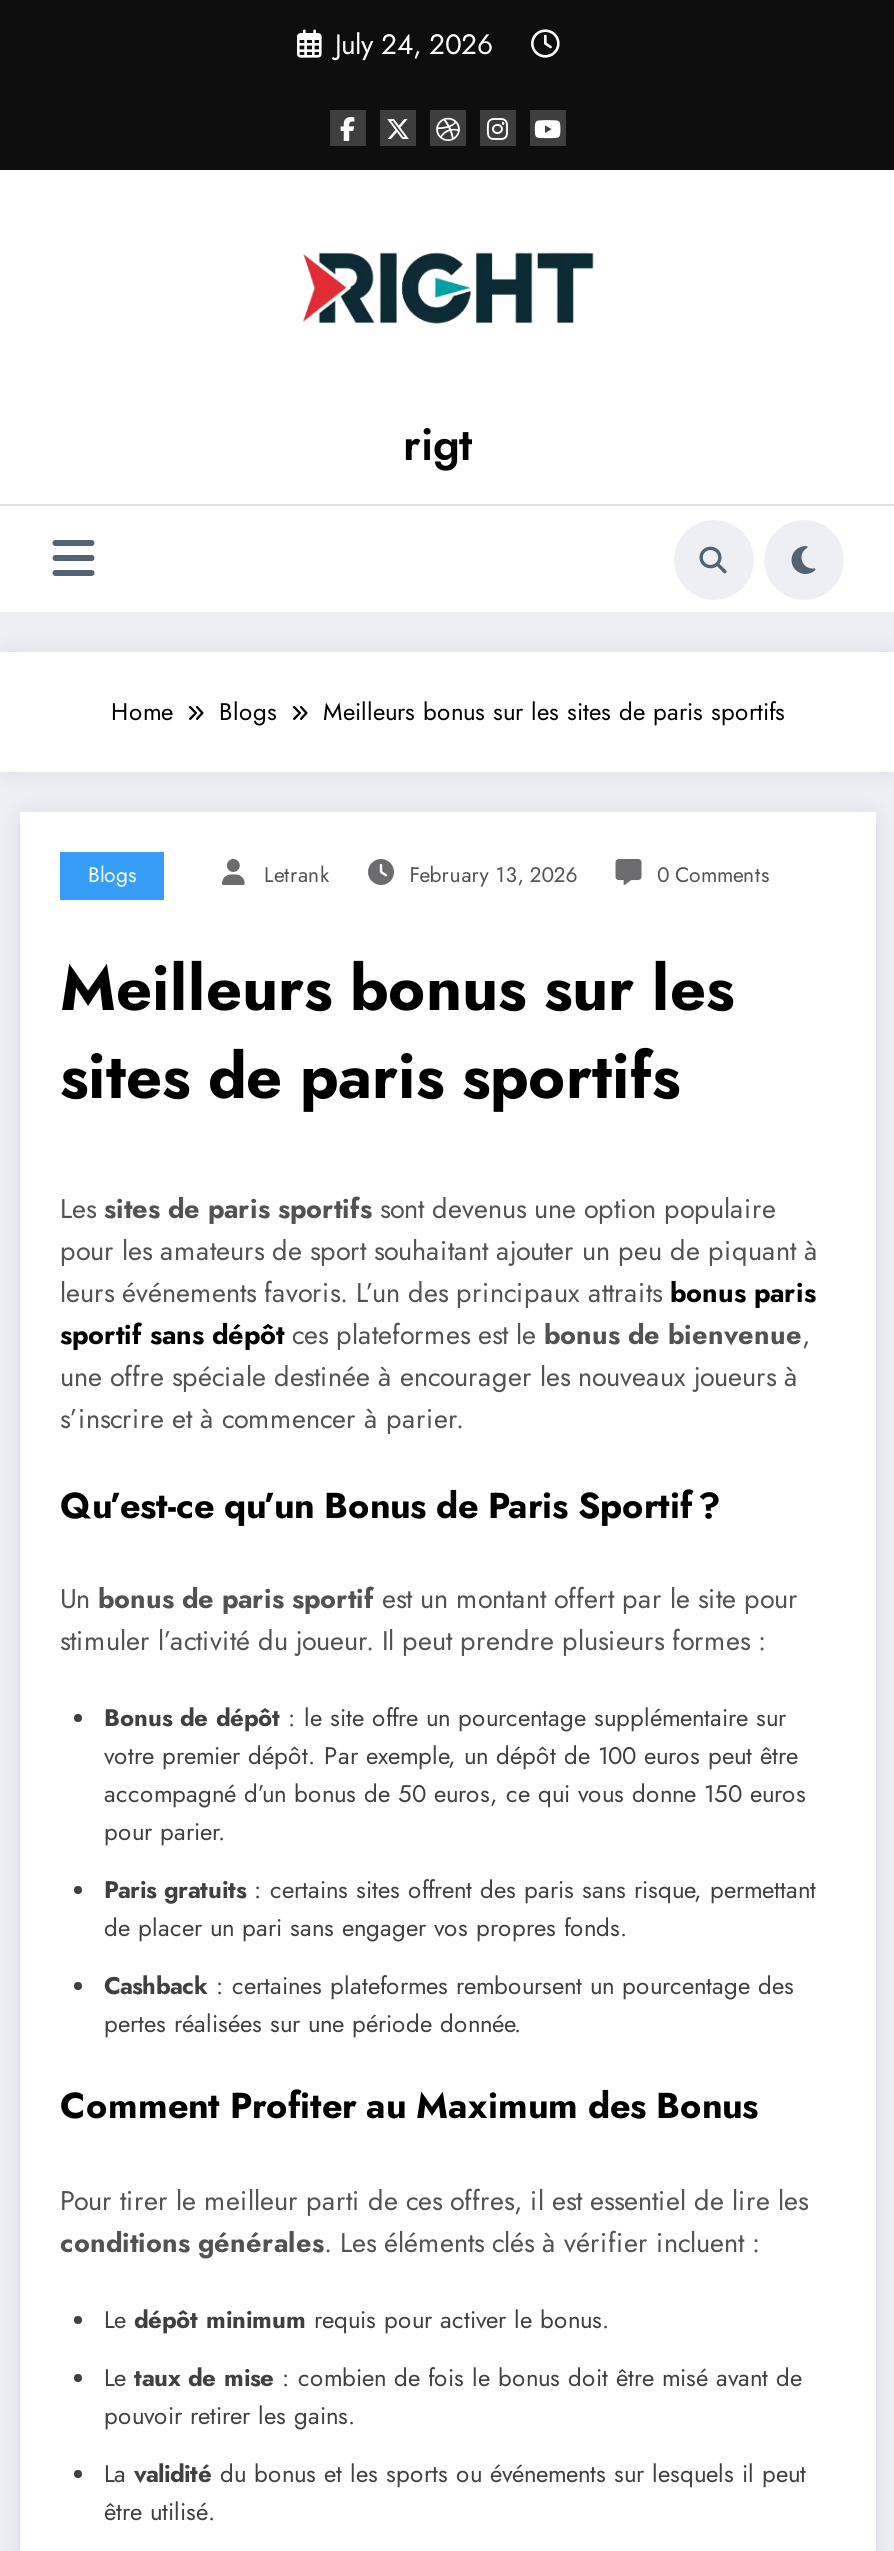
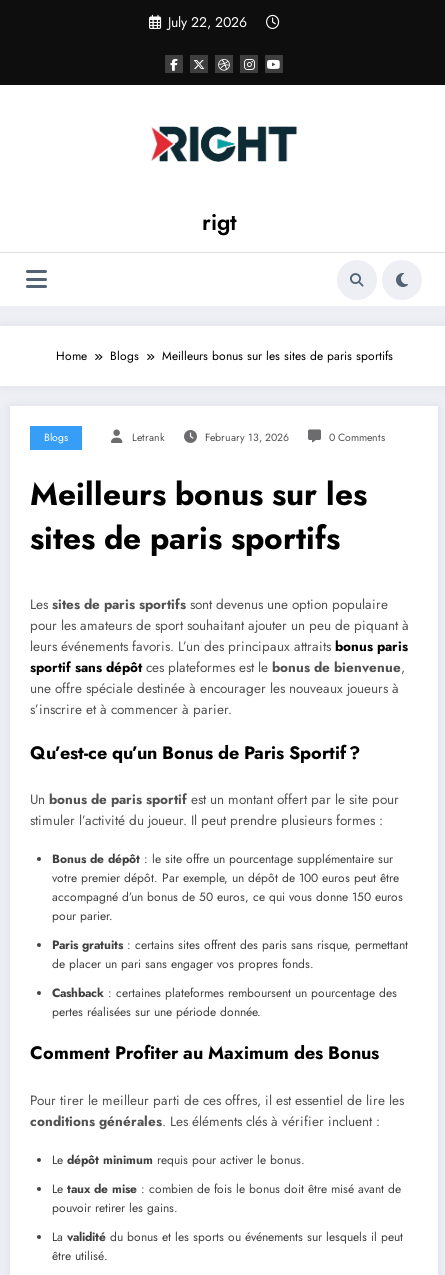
- July 24, 2026
+ July 22, 2026
